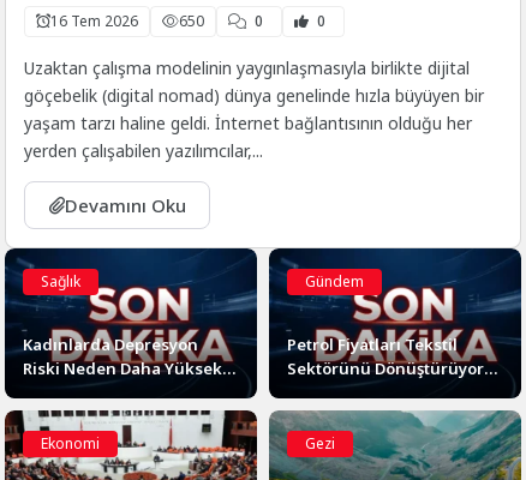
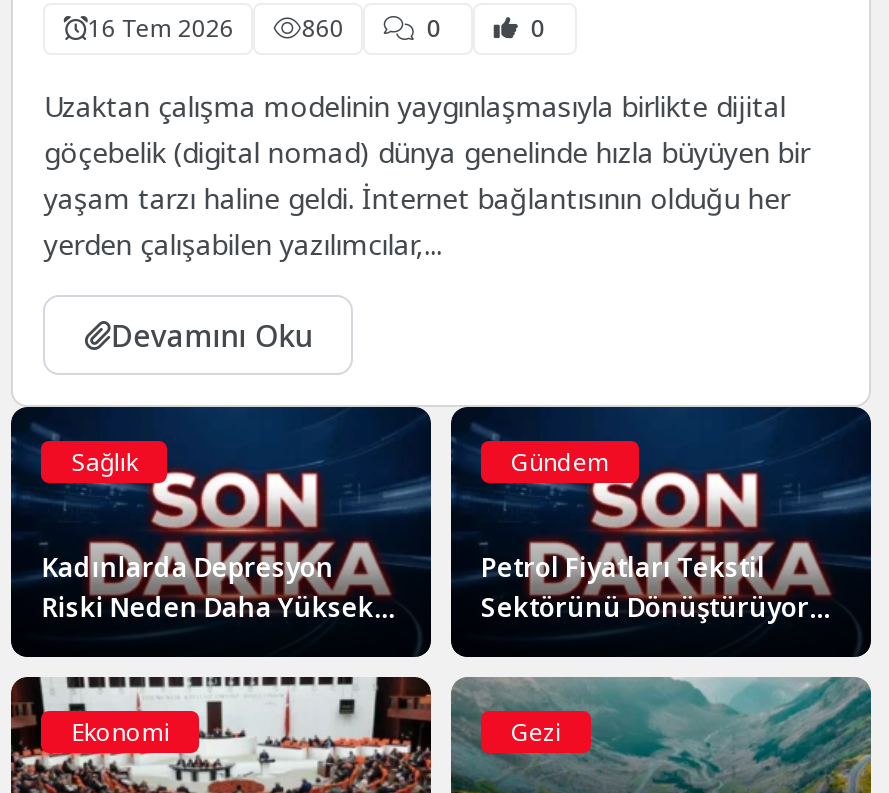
- 16 Tem 2026 650
+ 16 Tem 2026 860
